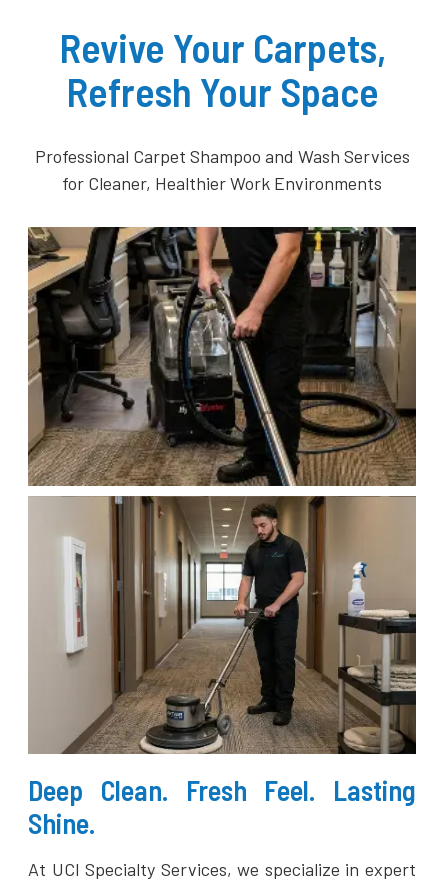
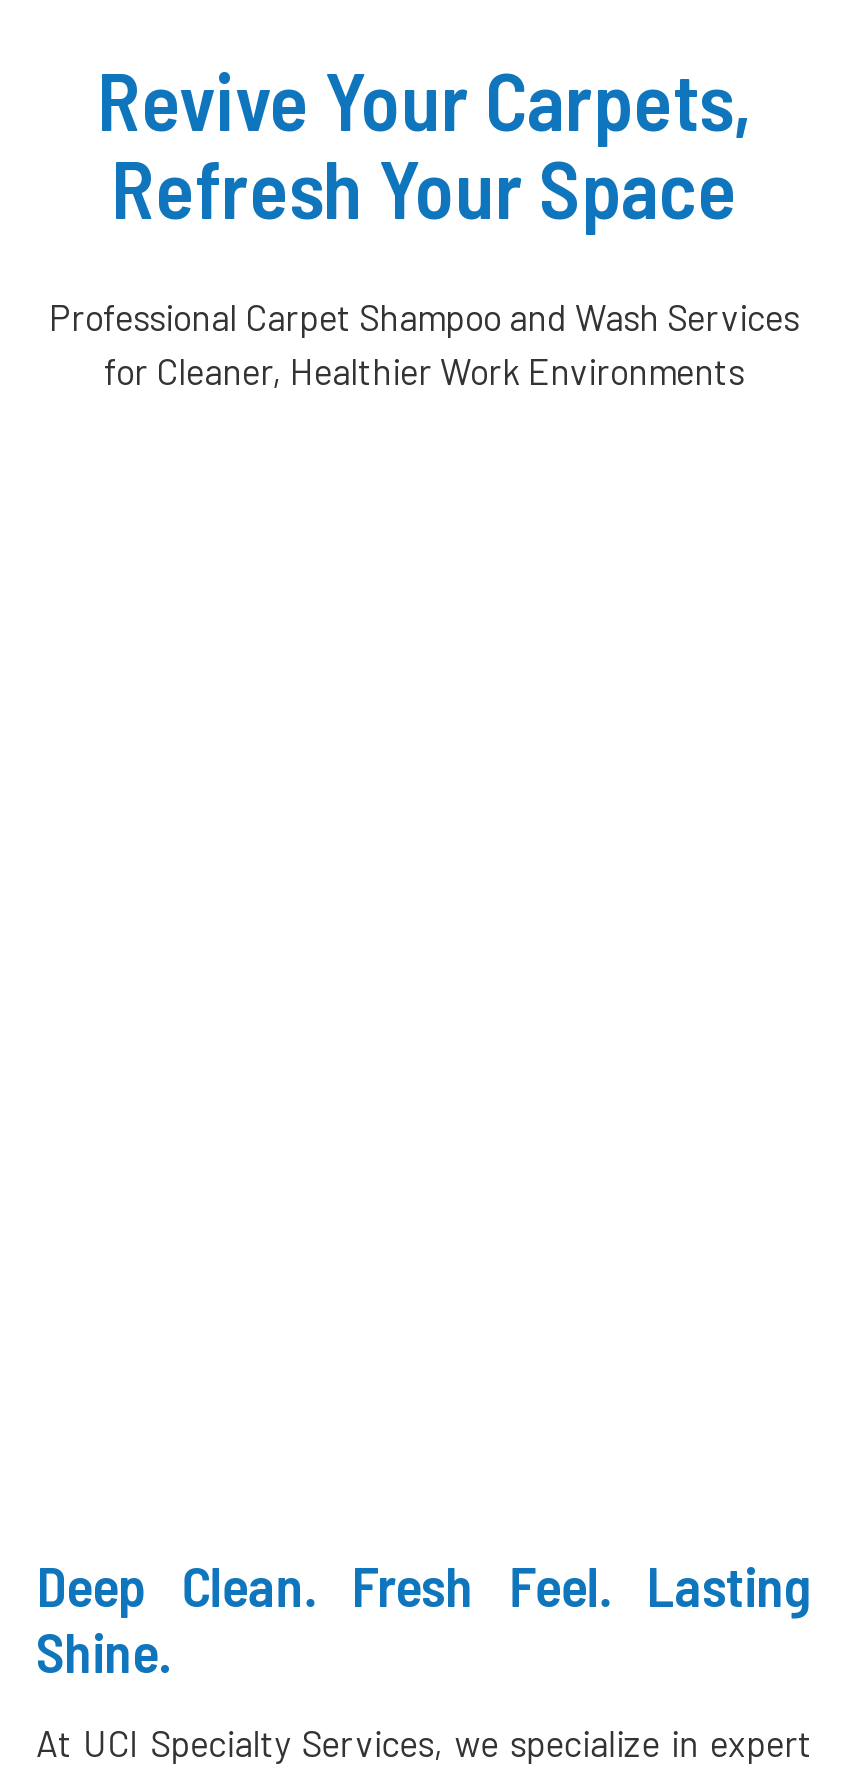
- [image]

- [image]
